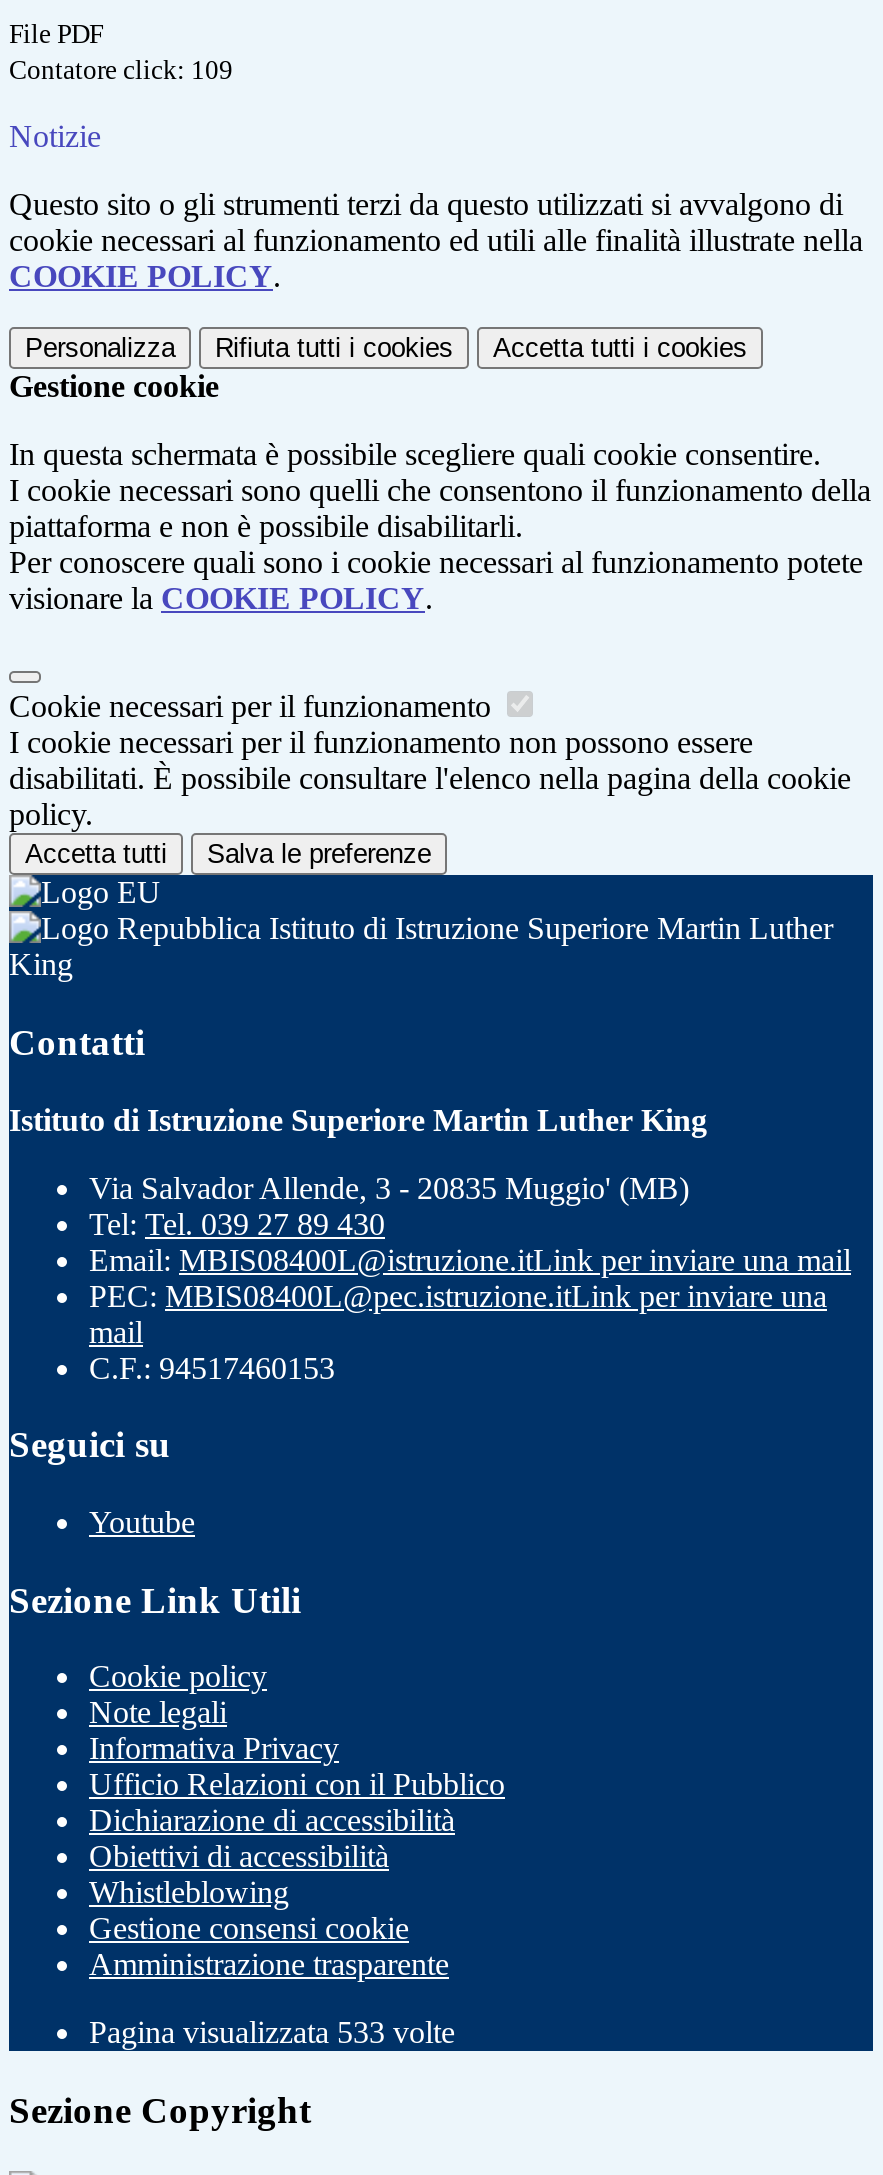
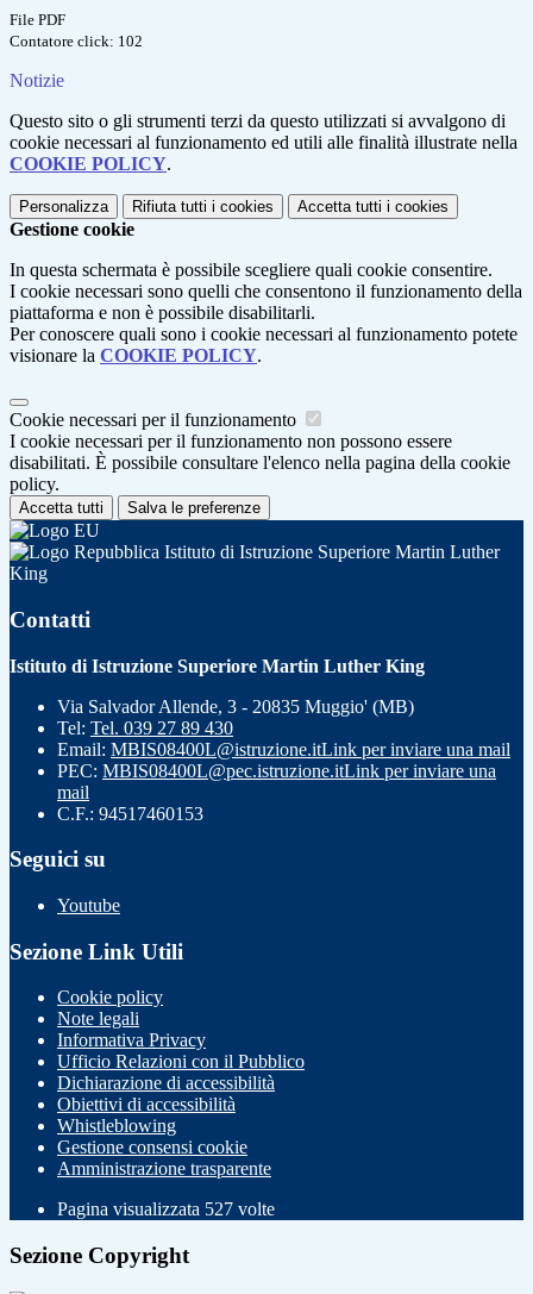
- Contatore click: 109
+ Contatore click: 102

- Pagina visualizzata 533 volte
+ Pagina visualizzata 527 volte
